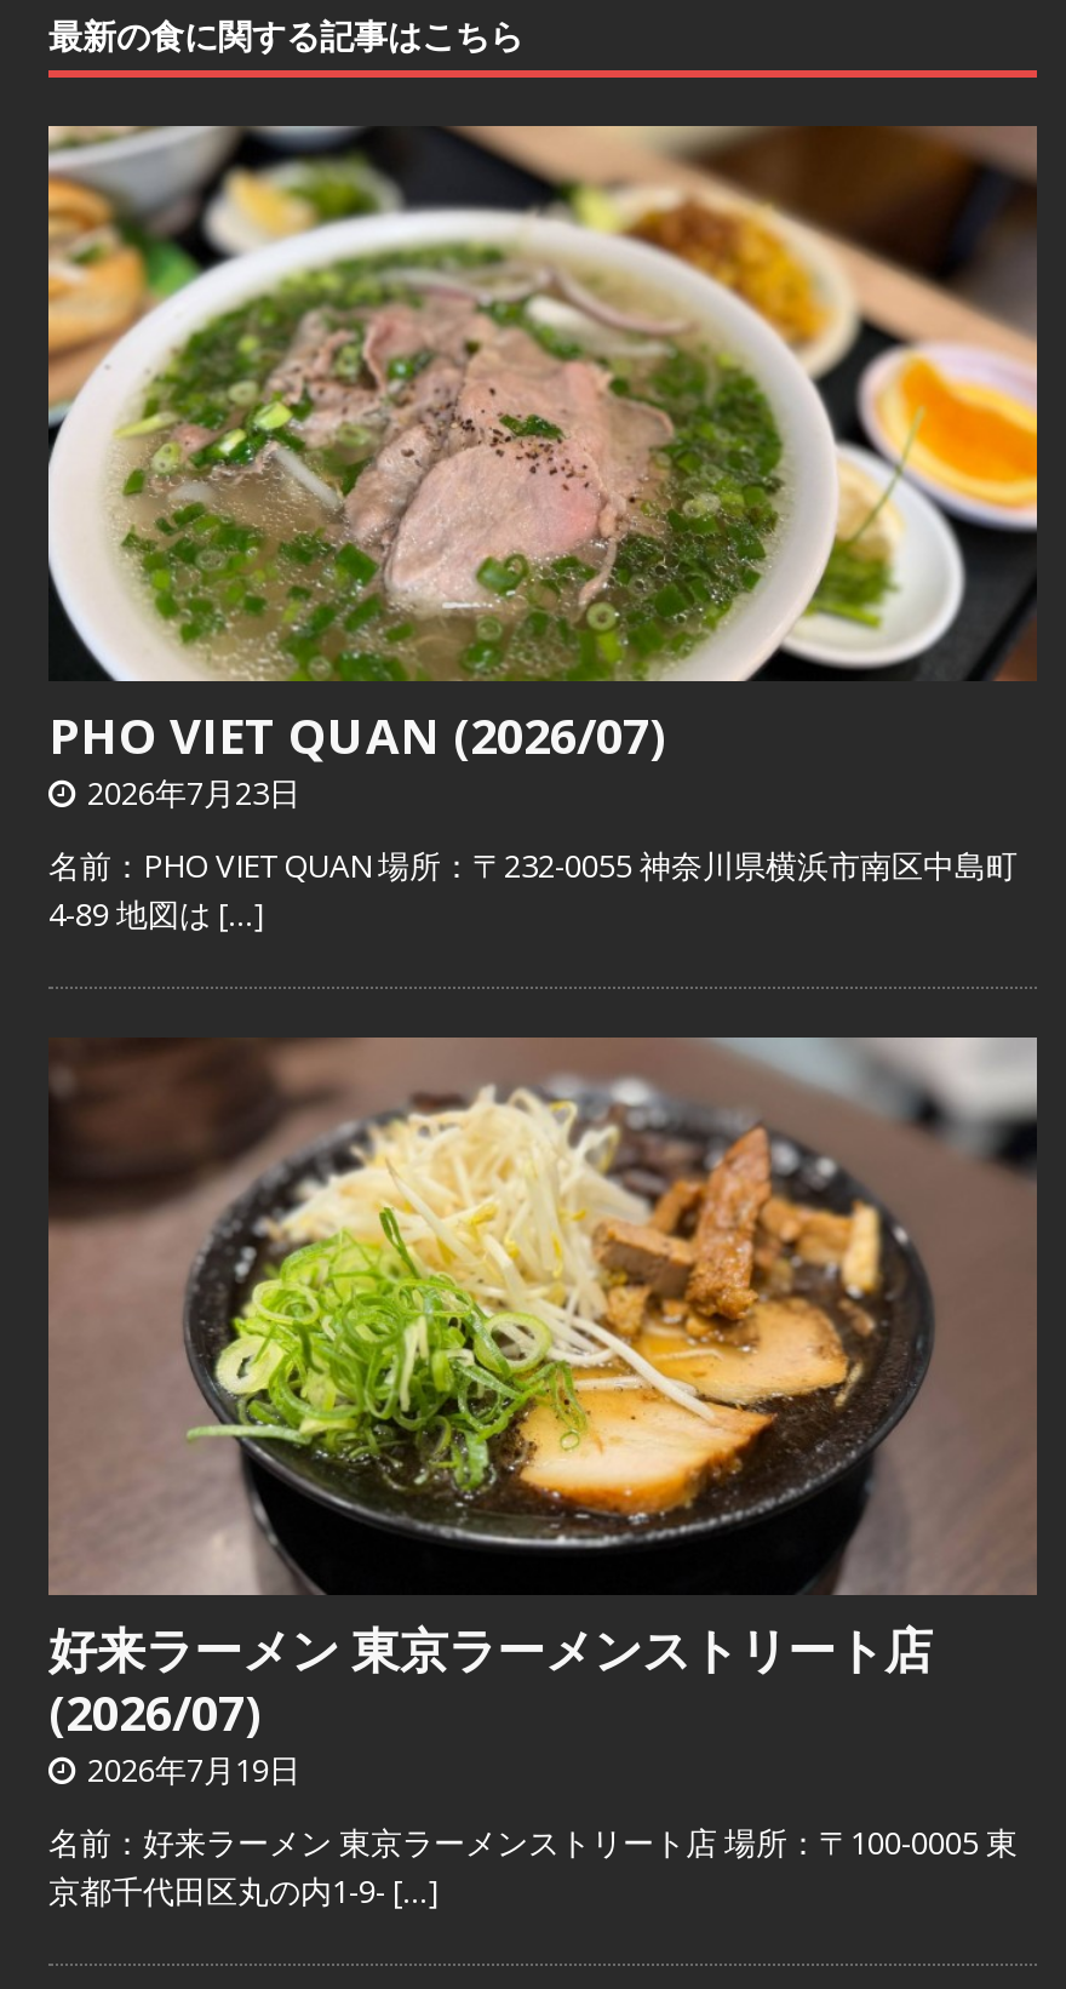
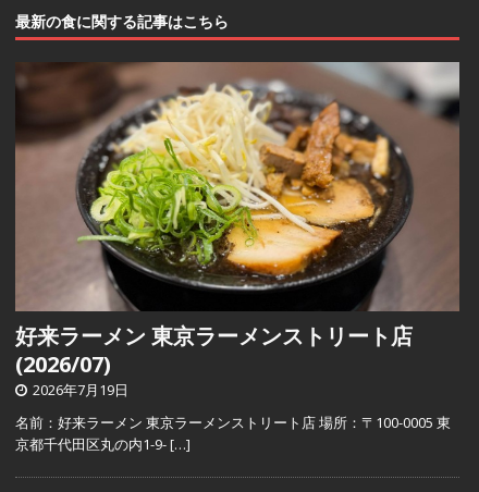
- [image]
- PHO VIET QUAN (2026/07)
- 2026年7月23日
- 名前：PHO VIET QUAN 場所：〒232-0055 神奈川県横浜市南区中島町
- 4-89 地図は[…]
